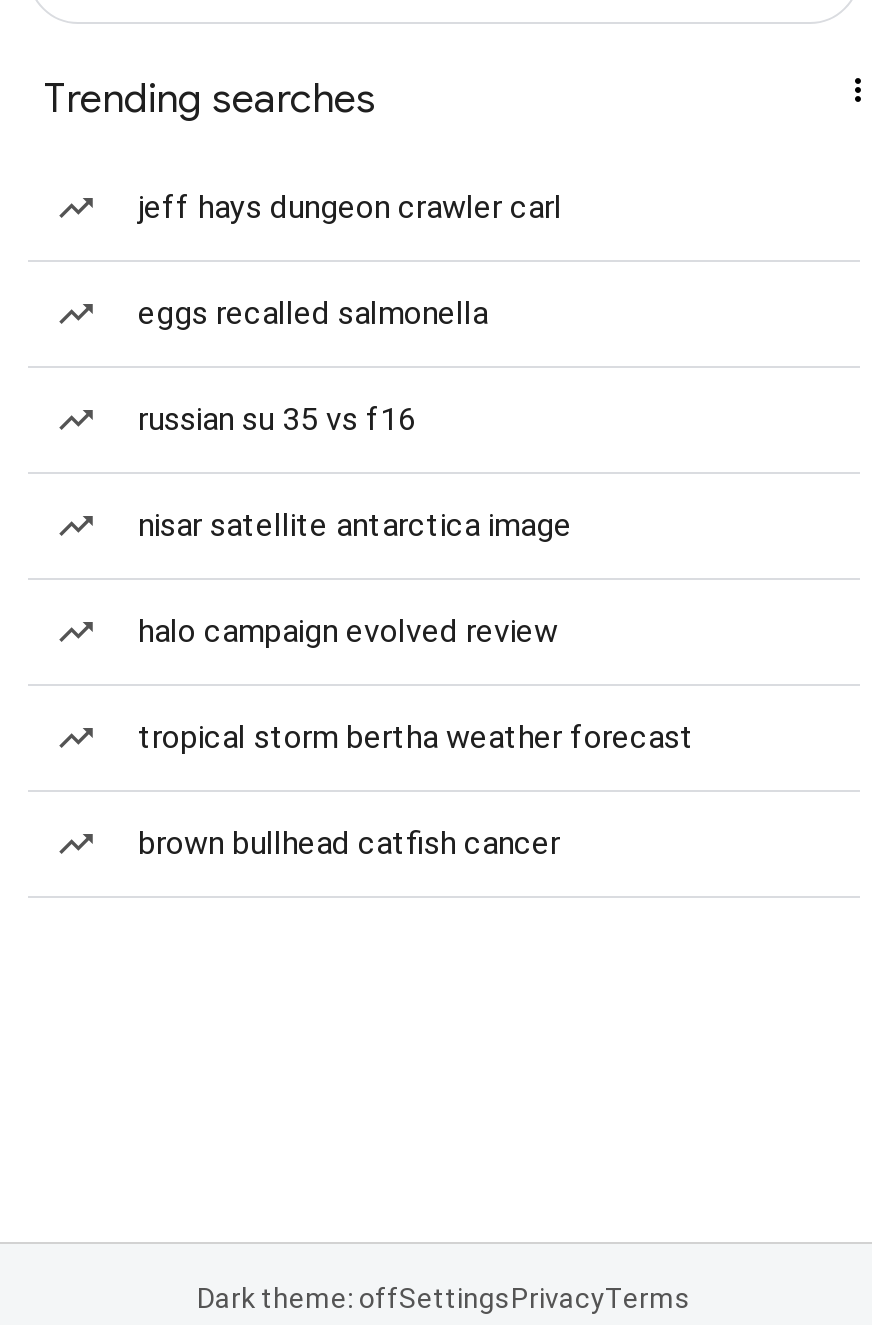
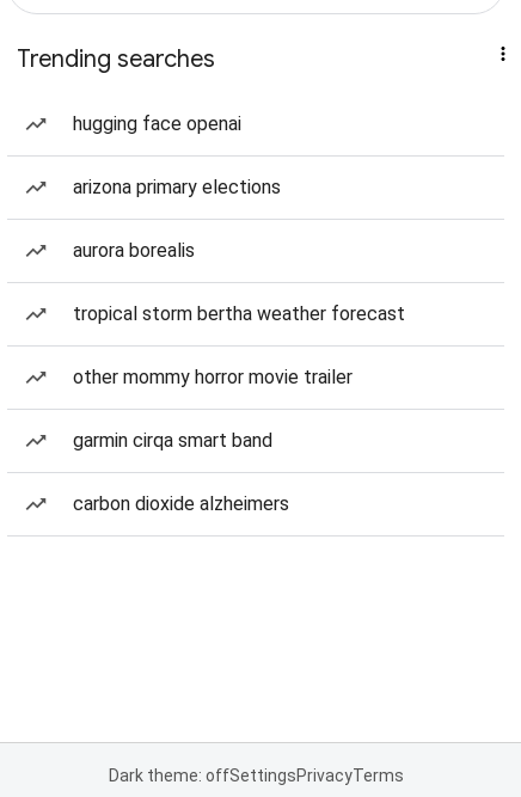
- jeff hays dungeon crawler carl
- eggs recalled salmonella
- russian su 35 vs f16
- nisar satellite antarctica image
- halo campaign evolved review
+ hugging face openai
+ arizona primary elections
+ aurora borealis

moved up: tropical storm bertha weather forecast

- brown bullhead catfish cancer
+ other mommy horror movie trailer
+ garmin cirqa smart band
+ carbon dioxide alzheimers
